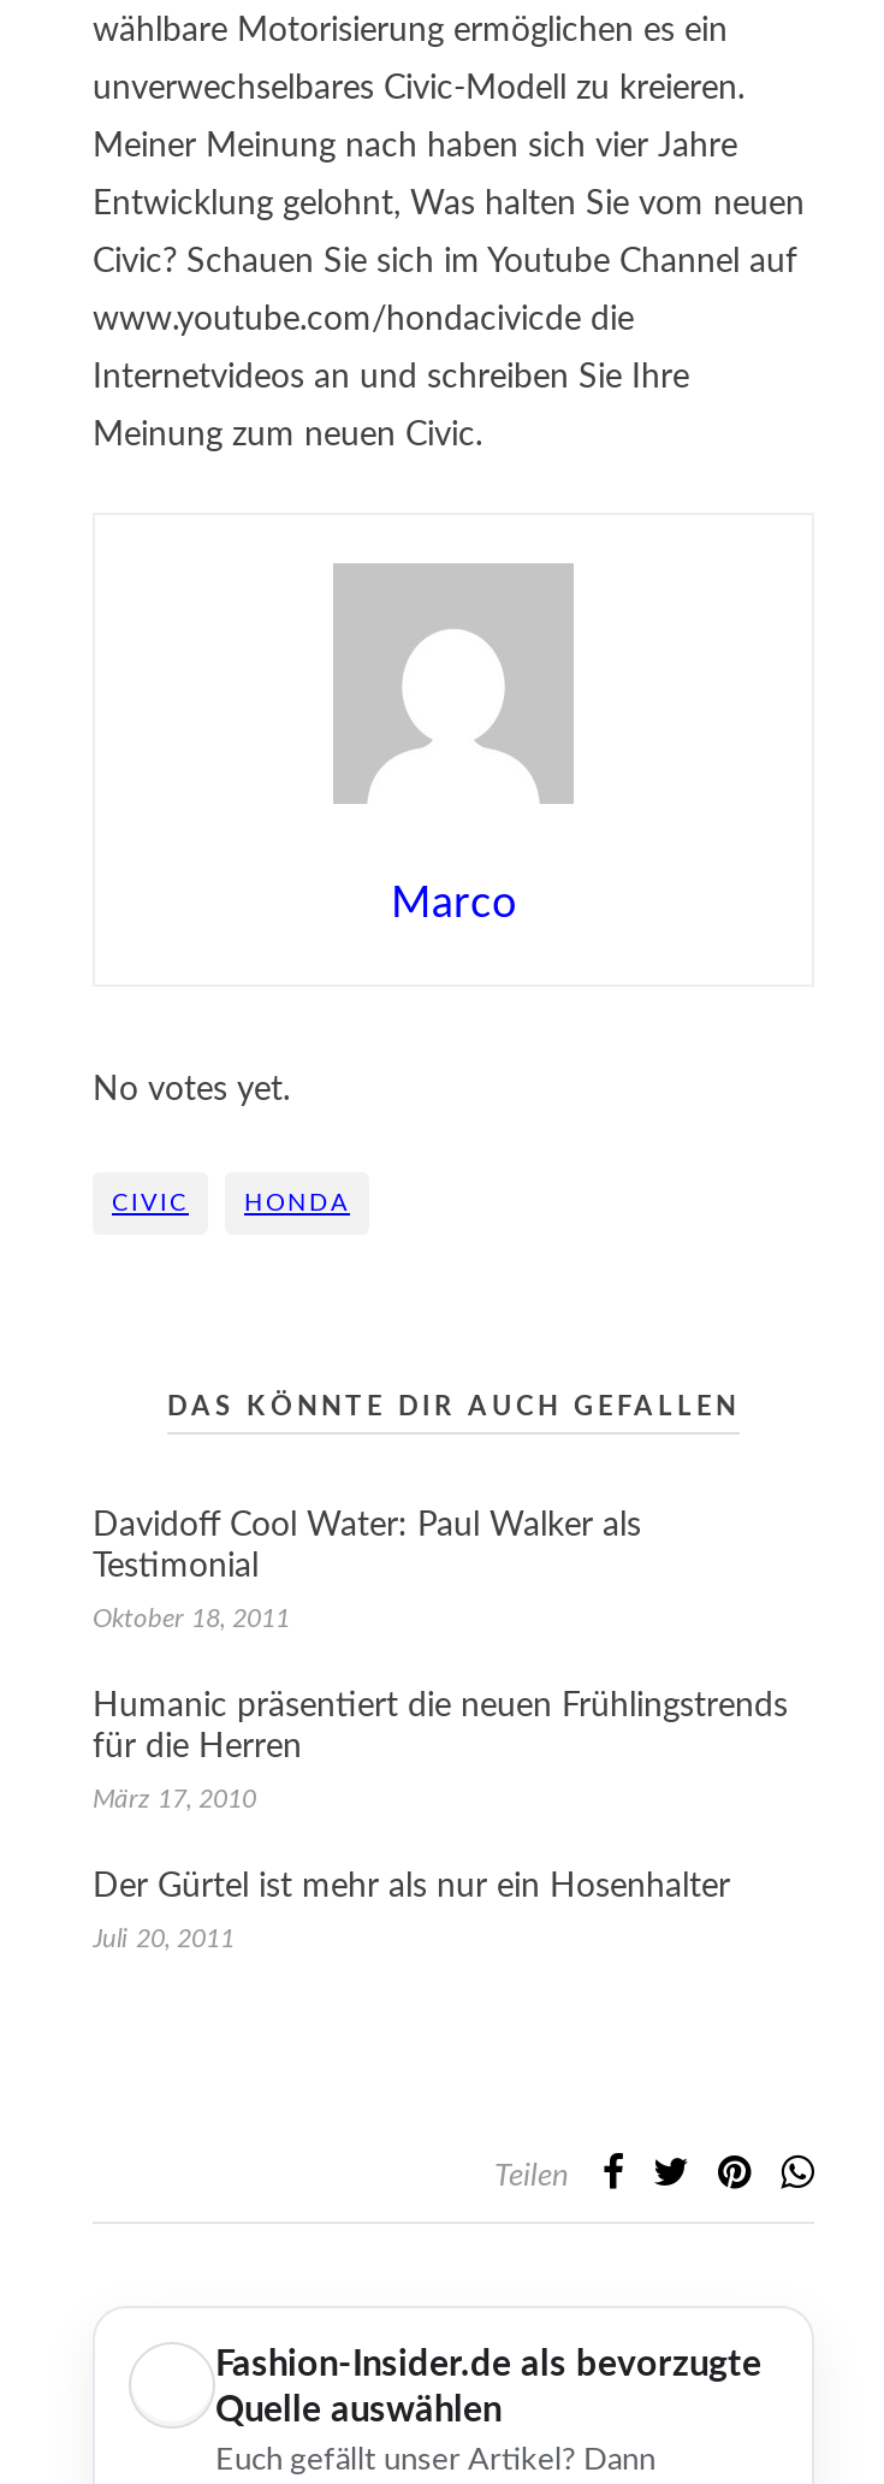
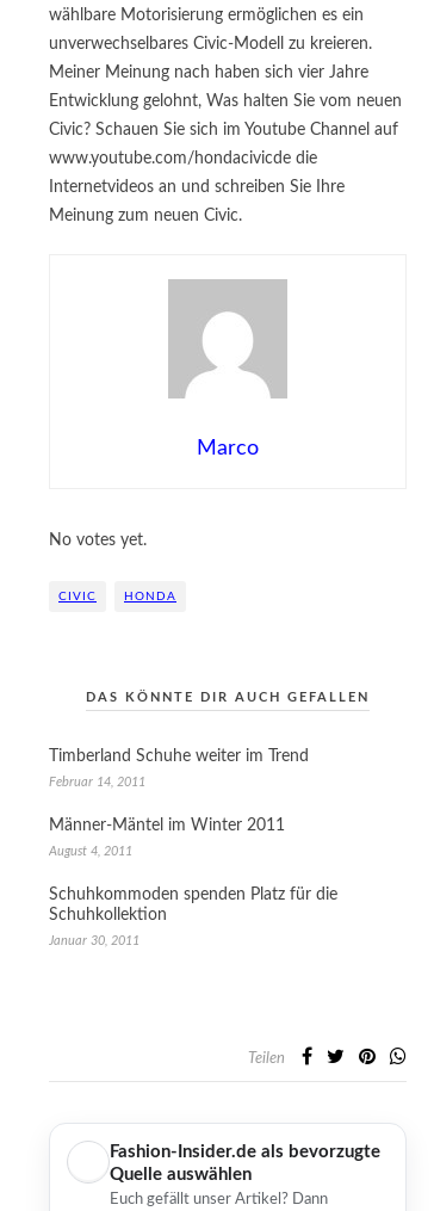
- Davidoff Cool Water: Paul Walker als
- Testimonial
+ Timberland Schuhe weiter im Trend

- Oktober 18, 2011
+ Februar 14, 2011

- Humanic präsentiert die neuen Frühlingstrends
- für die Herren
+ Männer-Mäntel im Winter 2011

- März 17, 2010
+ August 4, 2011

- Der Gürtel ist mehr als nur ein Hosenhalter
+ Schuhkommoden spenden Platz für die
+ Schuhkollektion

- Juli 20, 2011
+ Januar 30, 2011
